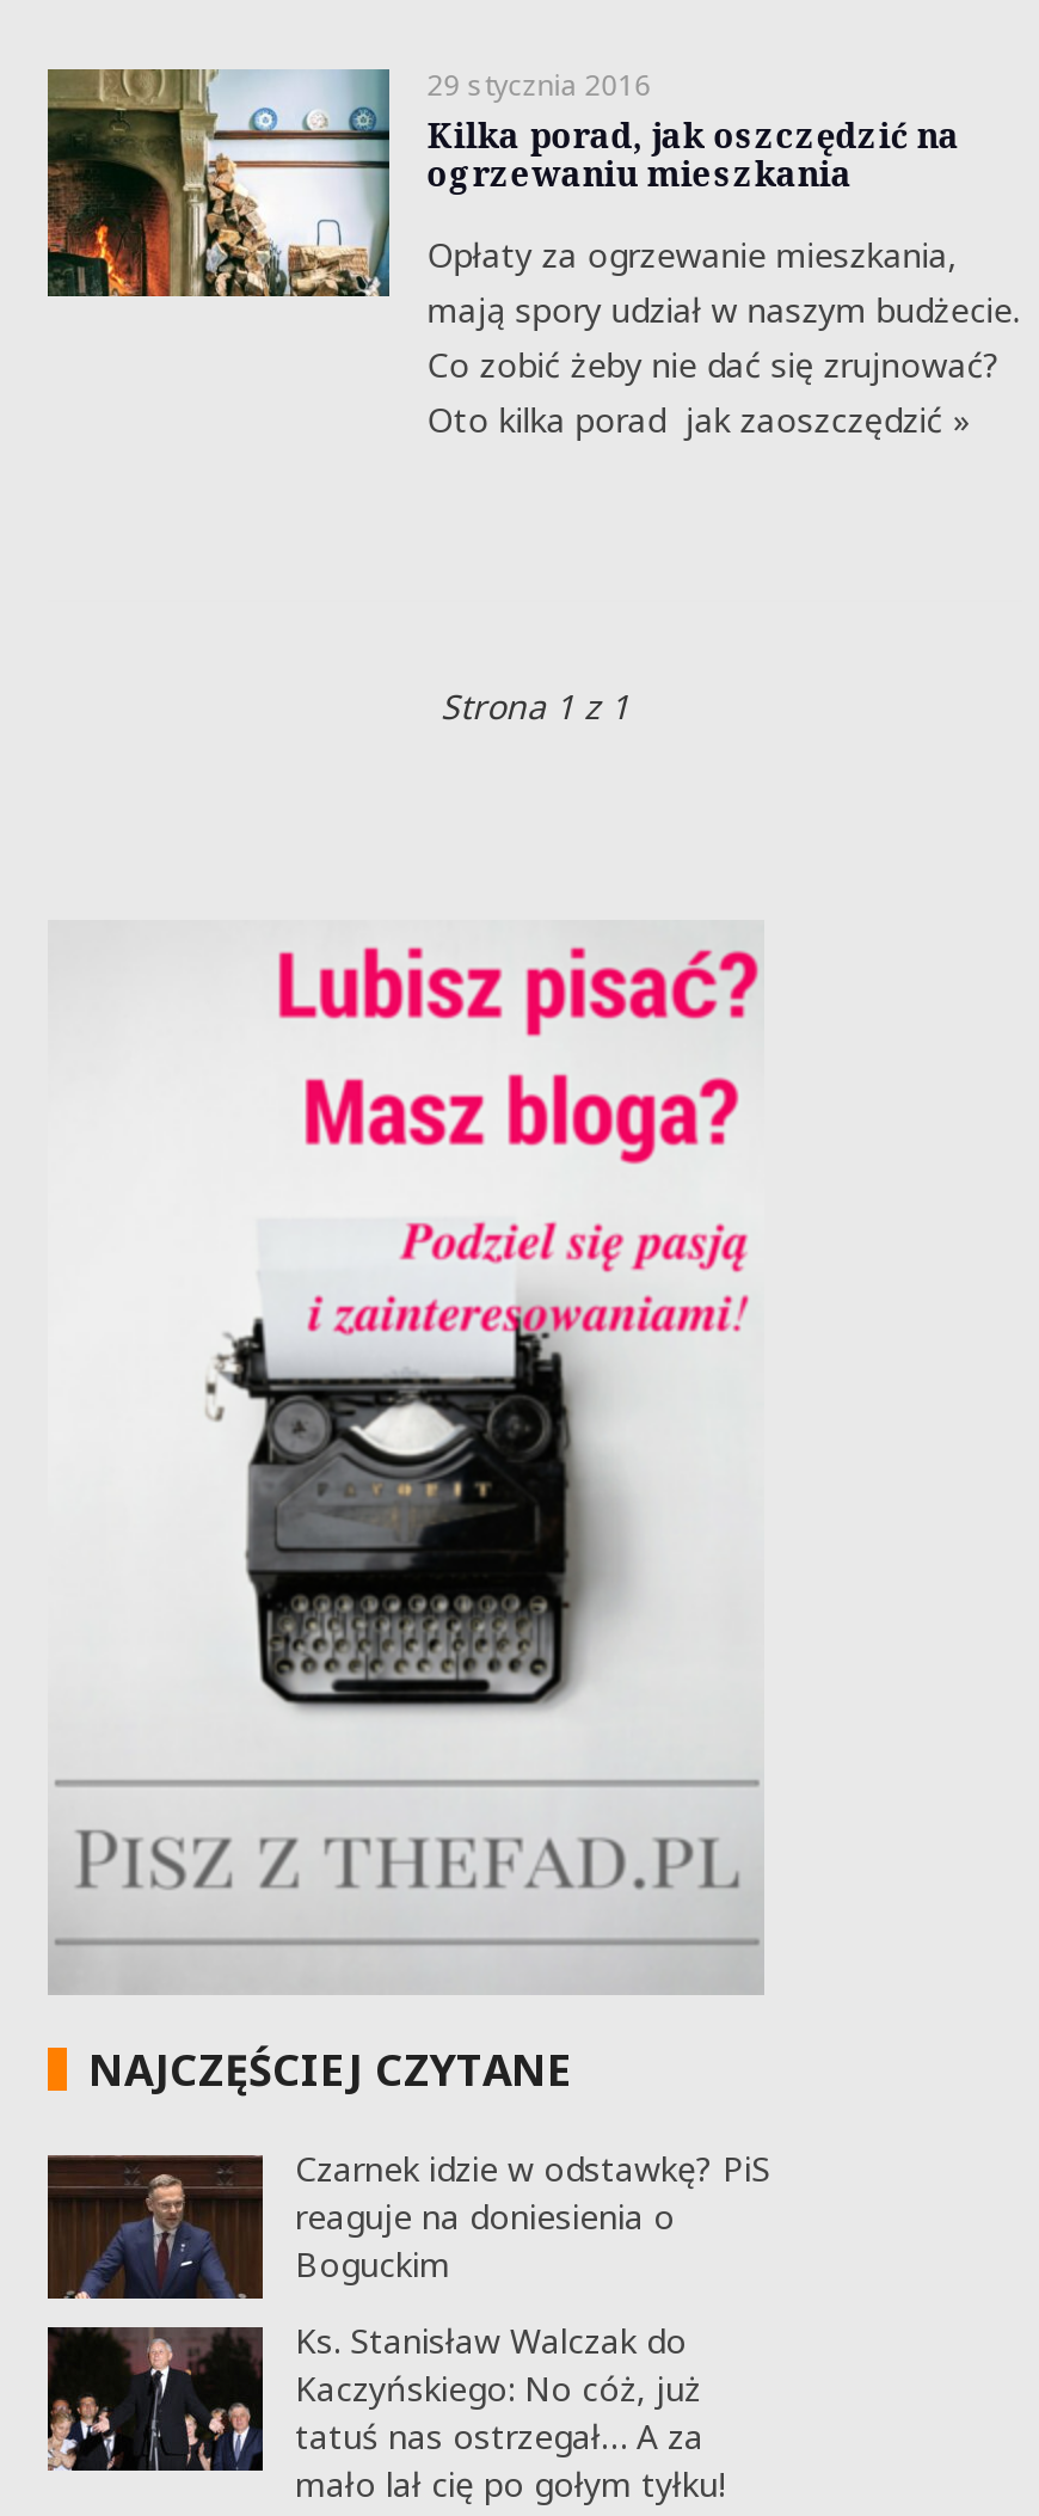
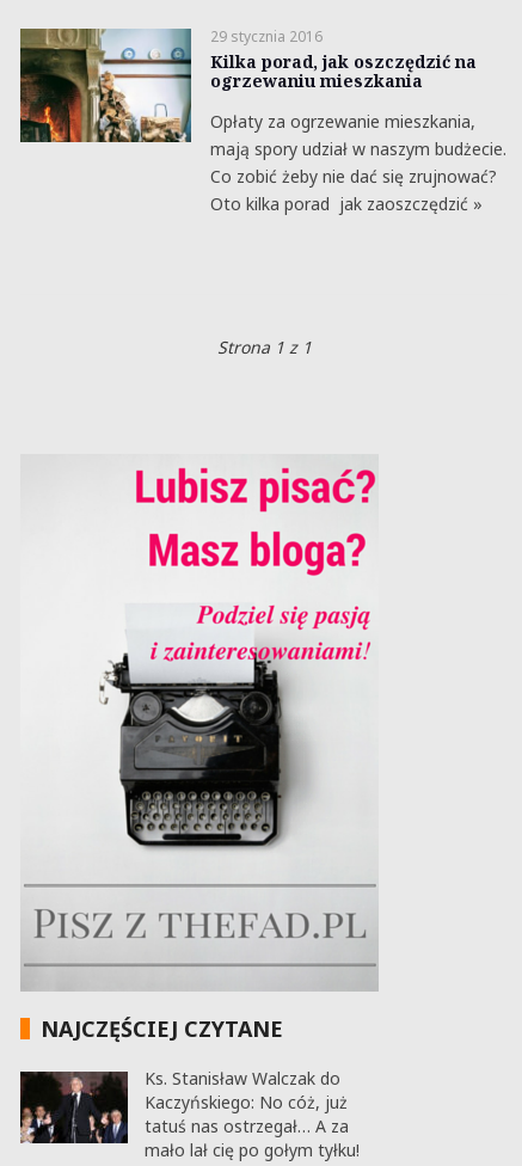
- [image]
- Czarnek idzie w odstawkę? PiS
- reaguje na doniesienia o
- Boguckim
